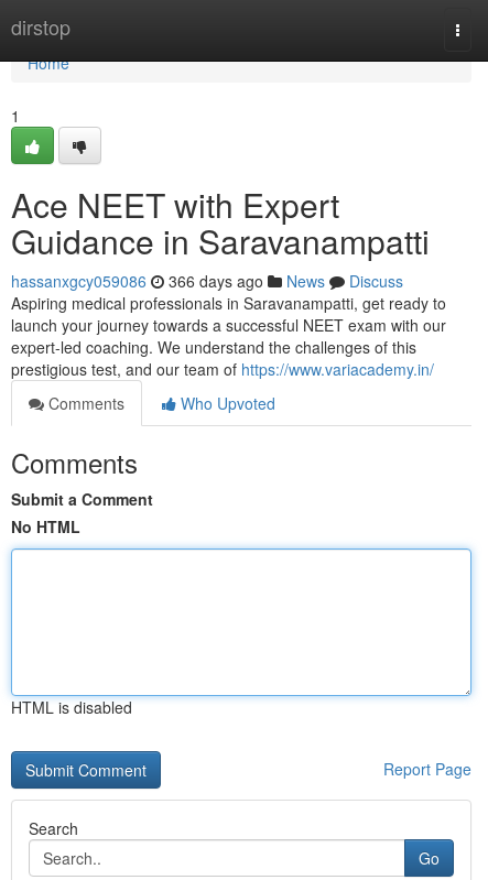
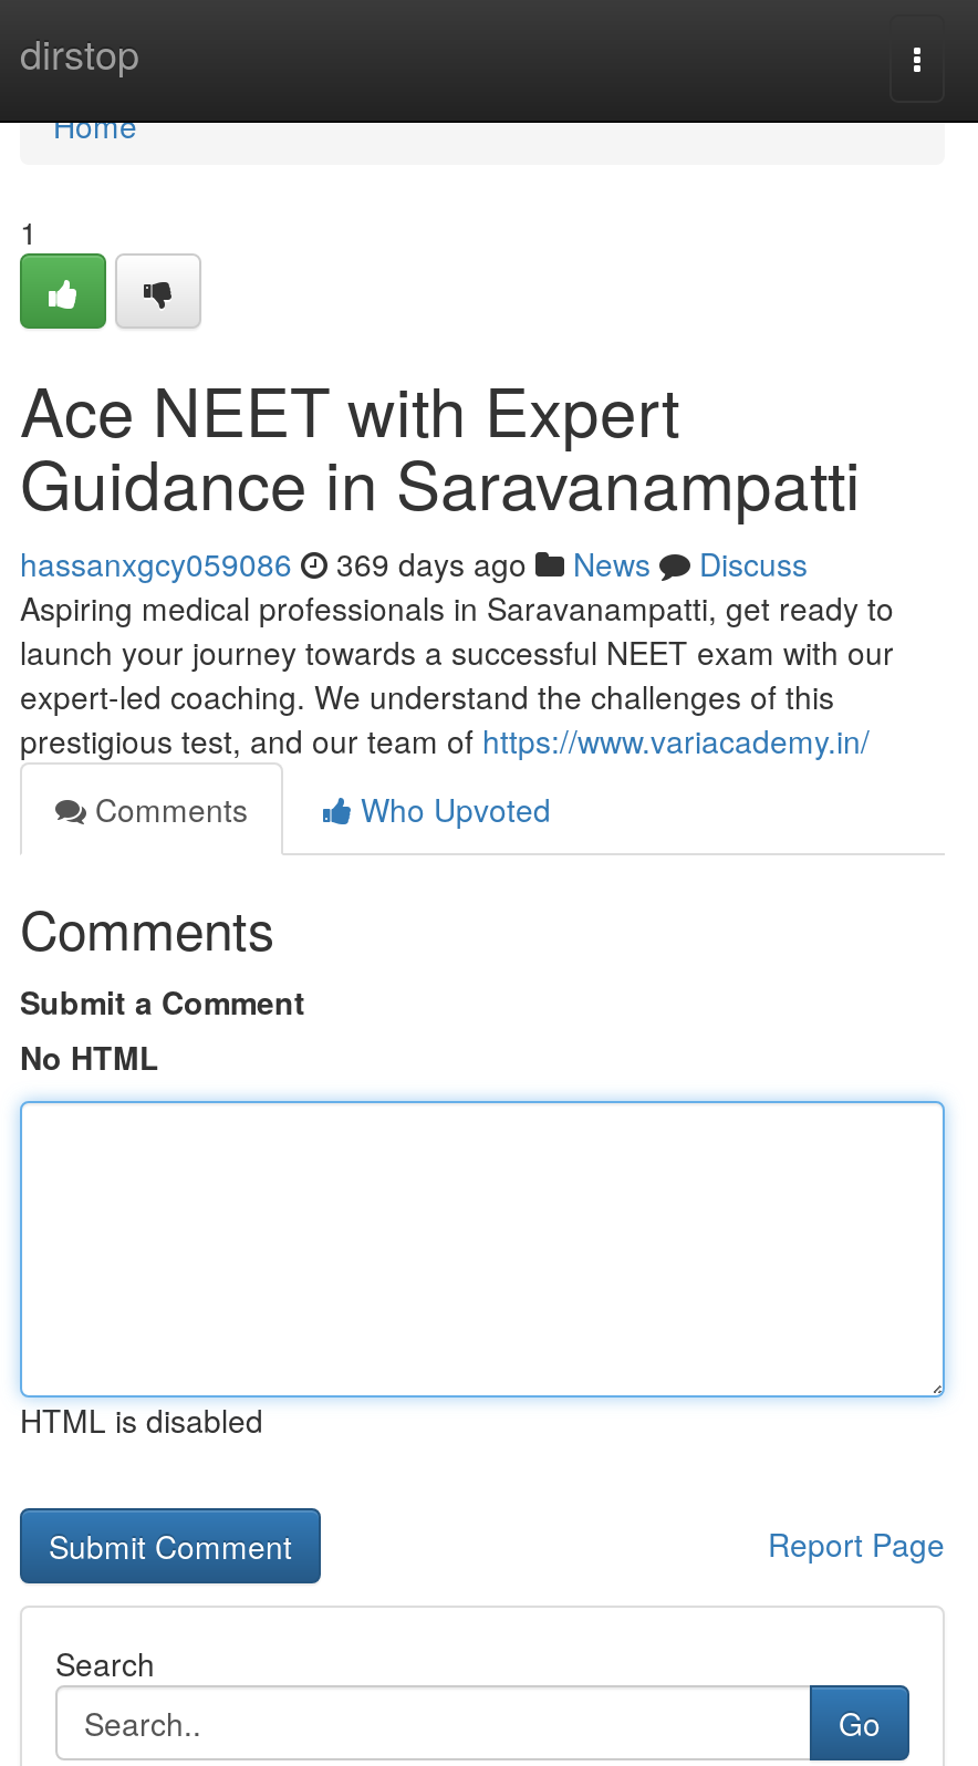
- hassanxgcy059086 366 days ago News Discuss
+ hassanxgcy059086 369 days ago News Discuss
